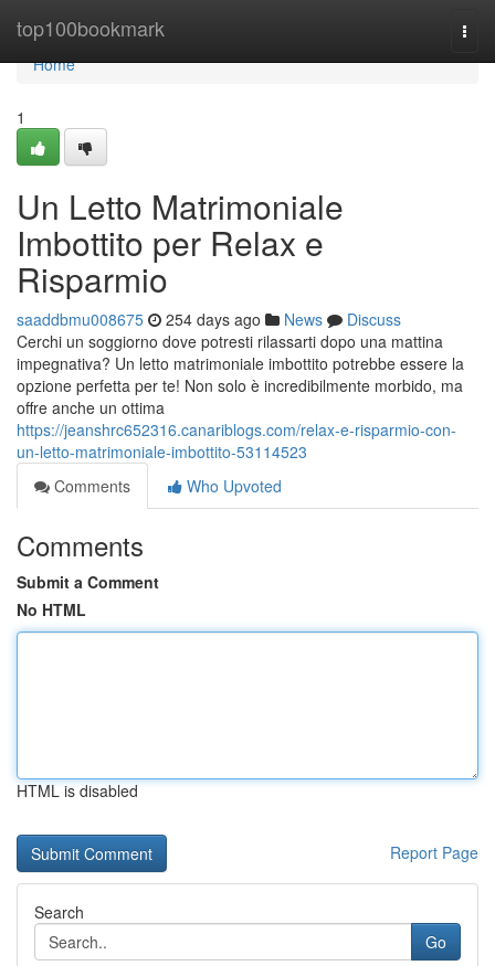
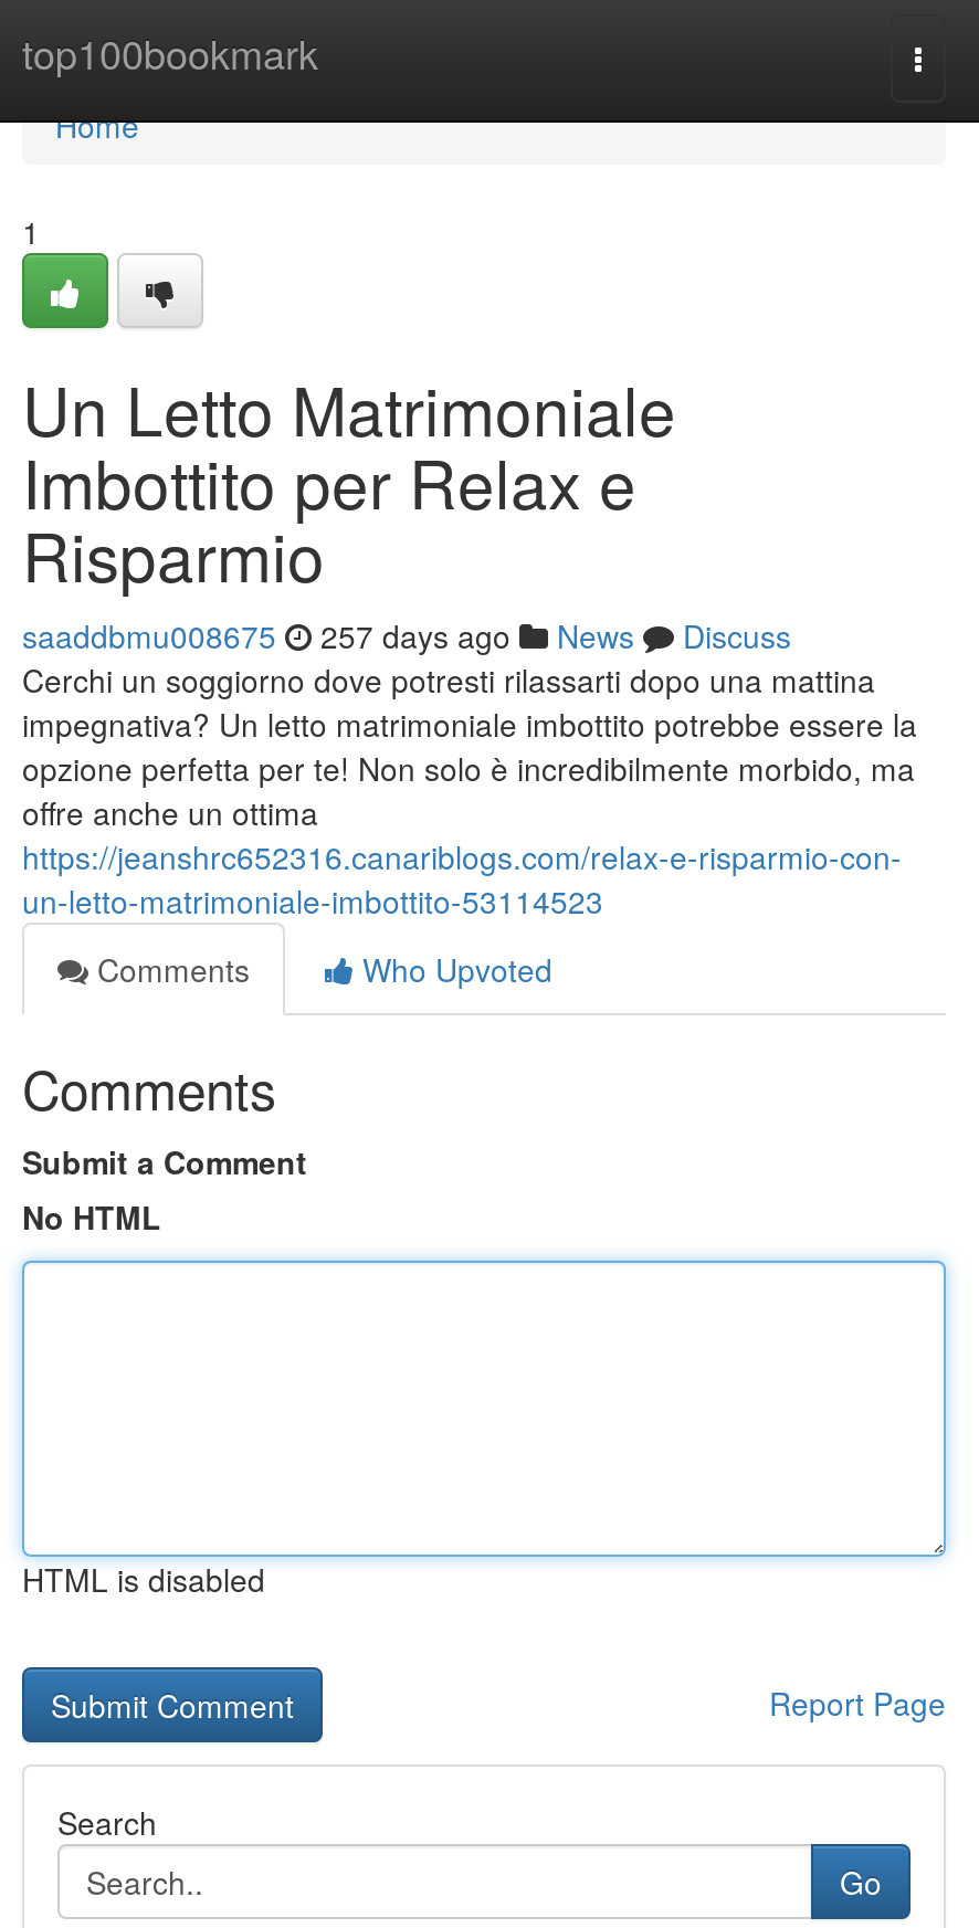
- saaddbmu008675 254 days ago News Discuss
+ saaddbmu008675 257 days ago News Discuss
